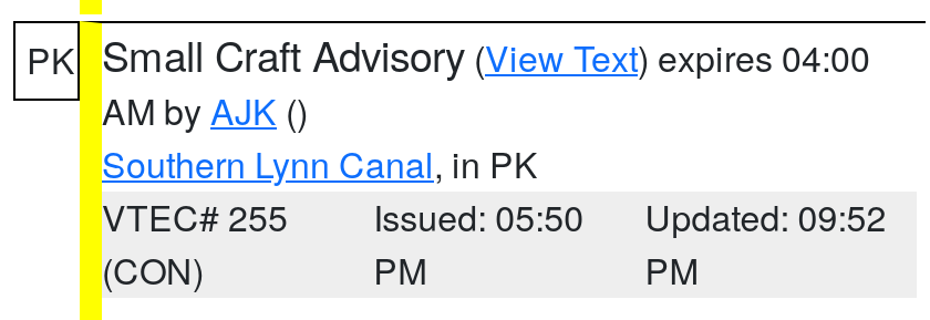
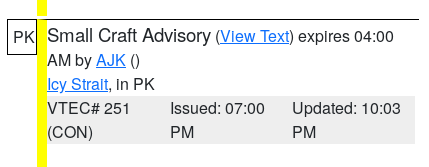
- Southern Lynn Canal, in PK
- VTEC# 255
+ Icy Strait, in PK
+ VTEC# 251

- Issued: 05:50
+ Issued: 07:00

- Updated: 09:52
+ Updated: 10:03
